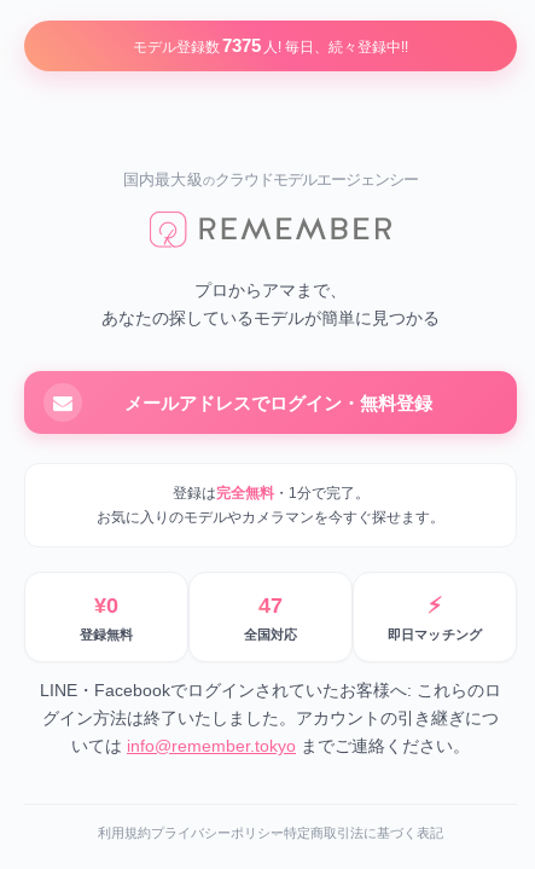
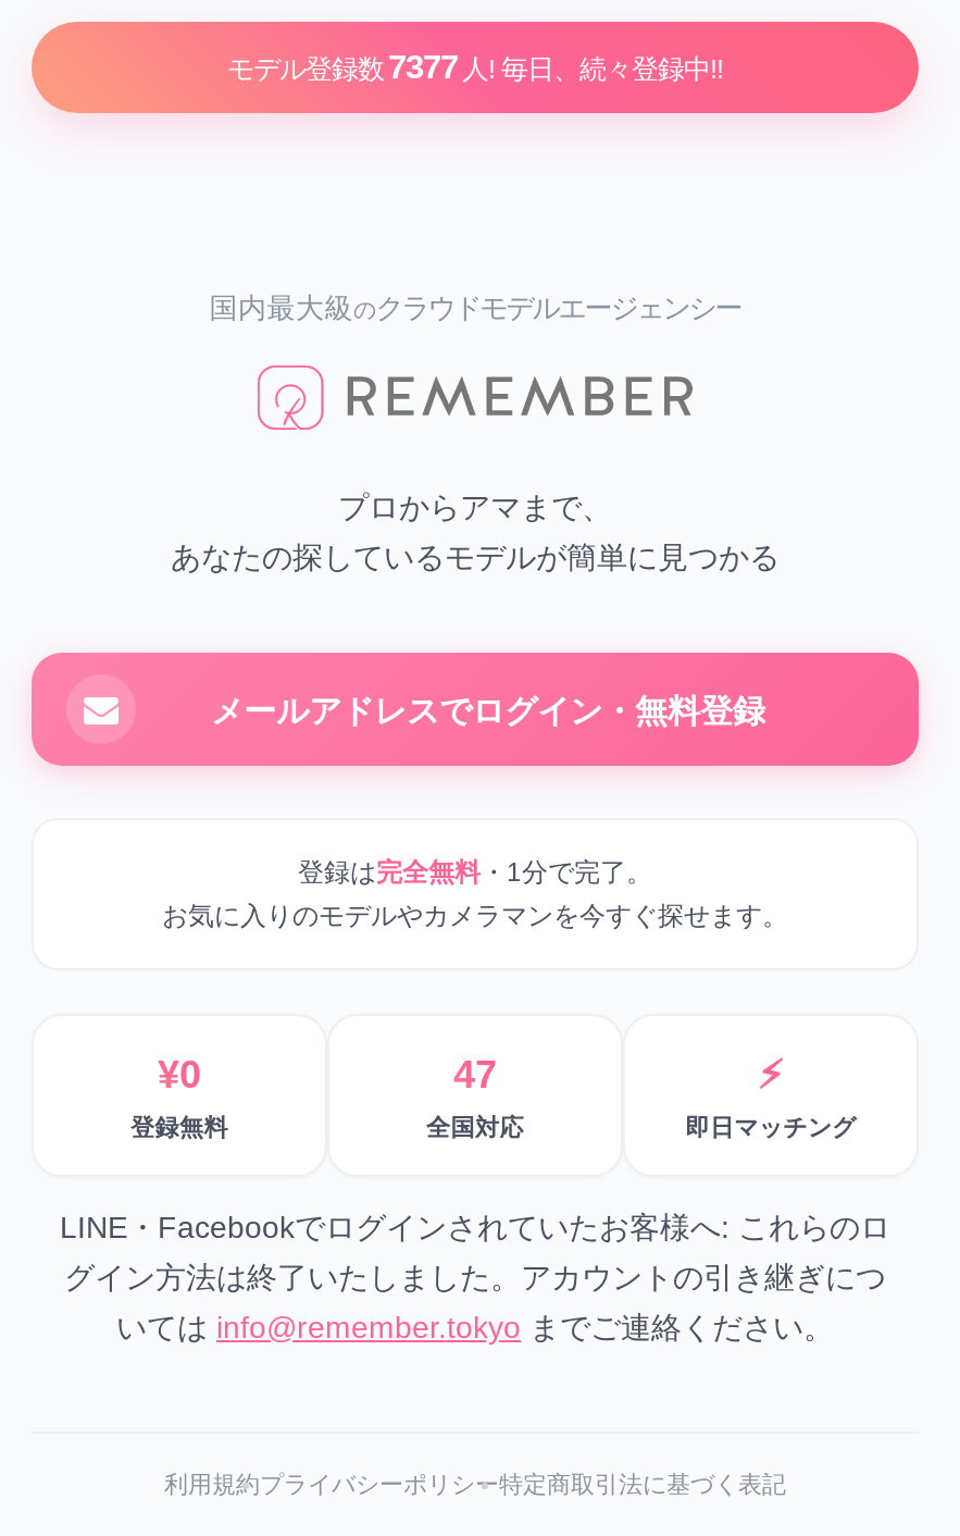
- モデル登録数 7375 人! 毎日、続々登録中!!
+ モデル登録数 7377 人! 毎日、続々登録中!!
